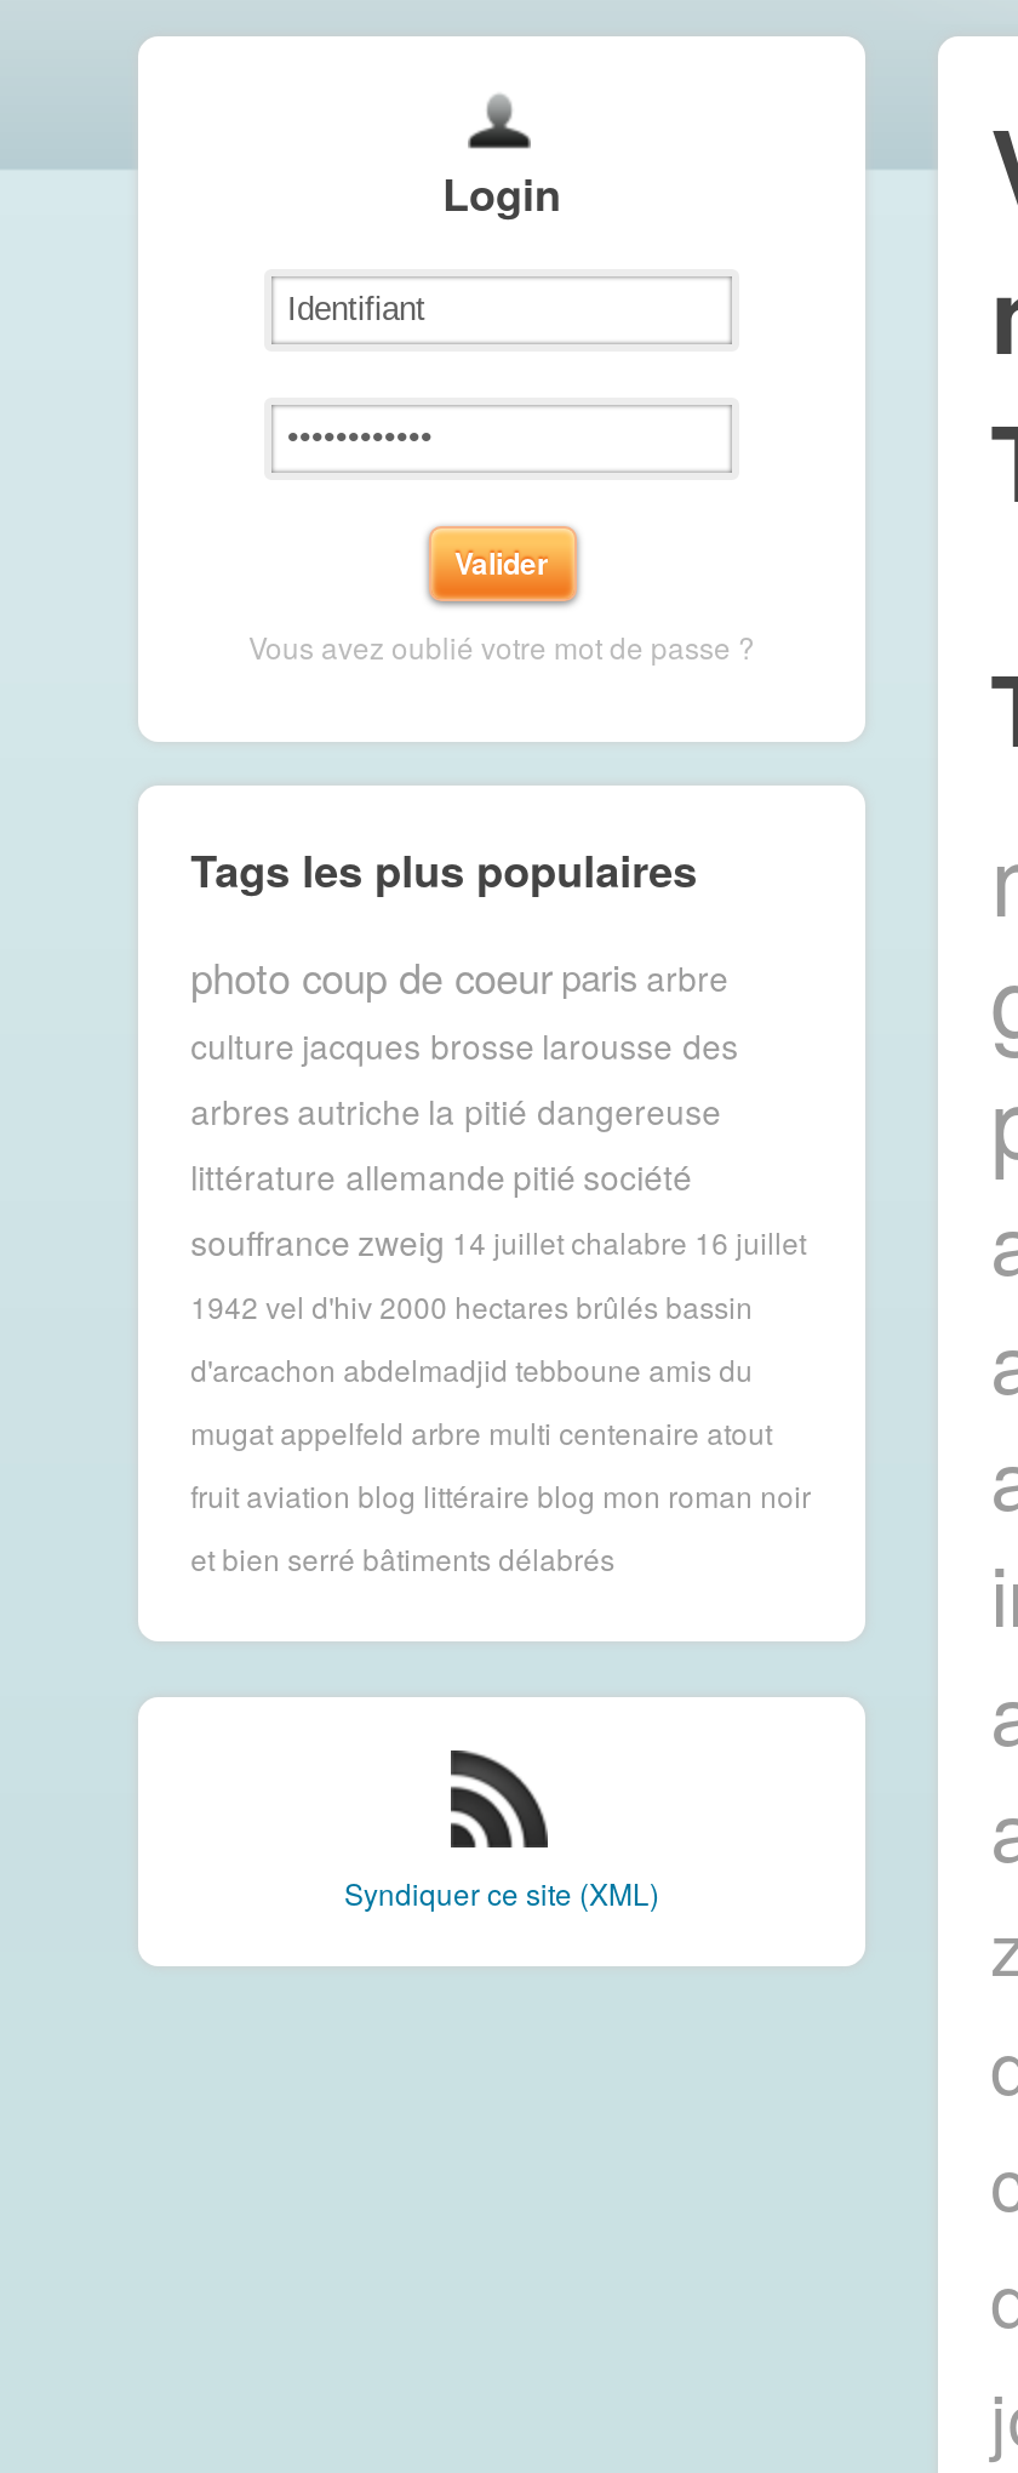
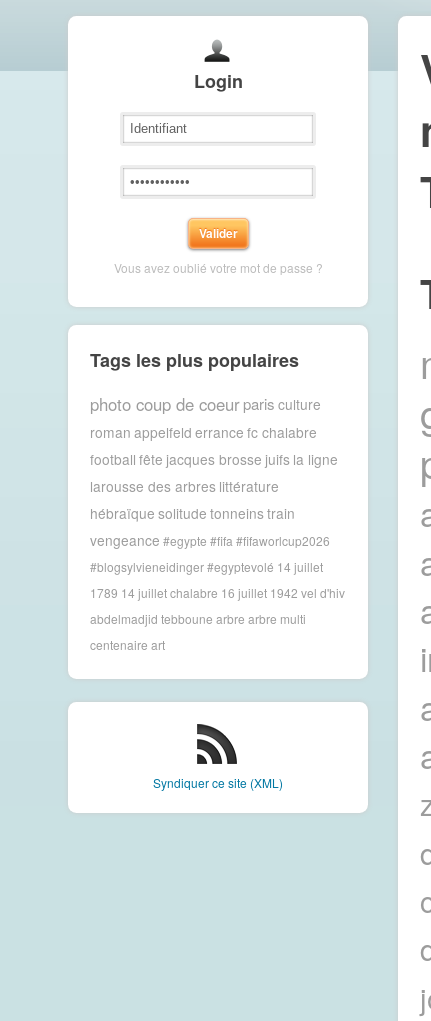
- photo coup de coeur paris arbre
- culture jacques brosse larousse des
- arbres autriche la pitié dangereuse
- littérature allemande pitié société
- souffrance zweig 14 juillet chalabre 16 juillet
- 1942 vel d'hiv 2000 hectares brûlés bassin
- d'arcachon abdelmadjid tebboune amis du
- mugat appelfeld arbre multi centenaire atout
- fruit aviation blog littéraire blog mon roman noir
- et bien serré bâtiments délabrés
+ photo coup de coeur paris culture
+ roman appelfeld errance fc chalabre
+ football fête jacques brosse juifs la ligne
+ larousse des arbres littérature
+ hébraïque solitude tonneins train
+ vengeance #egypte #fifa #fifaworlcup2026
+ #blogsylvieneidinger #egyptevolé 14 juillet
+ 1789 14 juillet chalabre 16 juillet 1942 vel d'hiv
+ abdelmadjid tebboune arbre arbre multi
+ centenaire art
